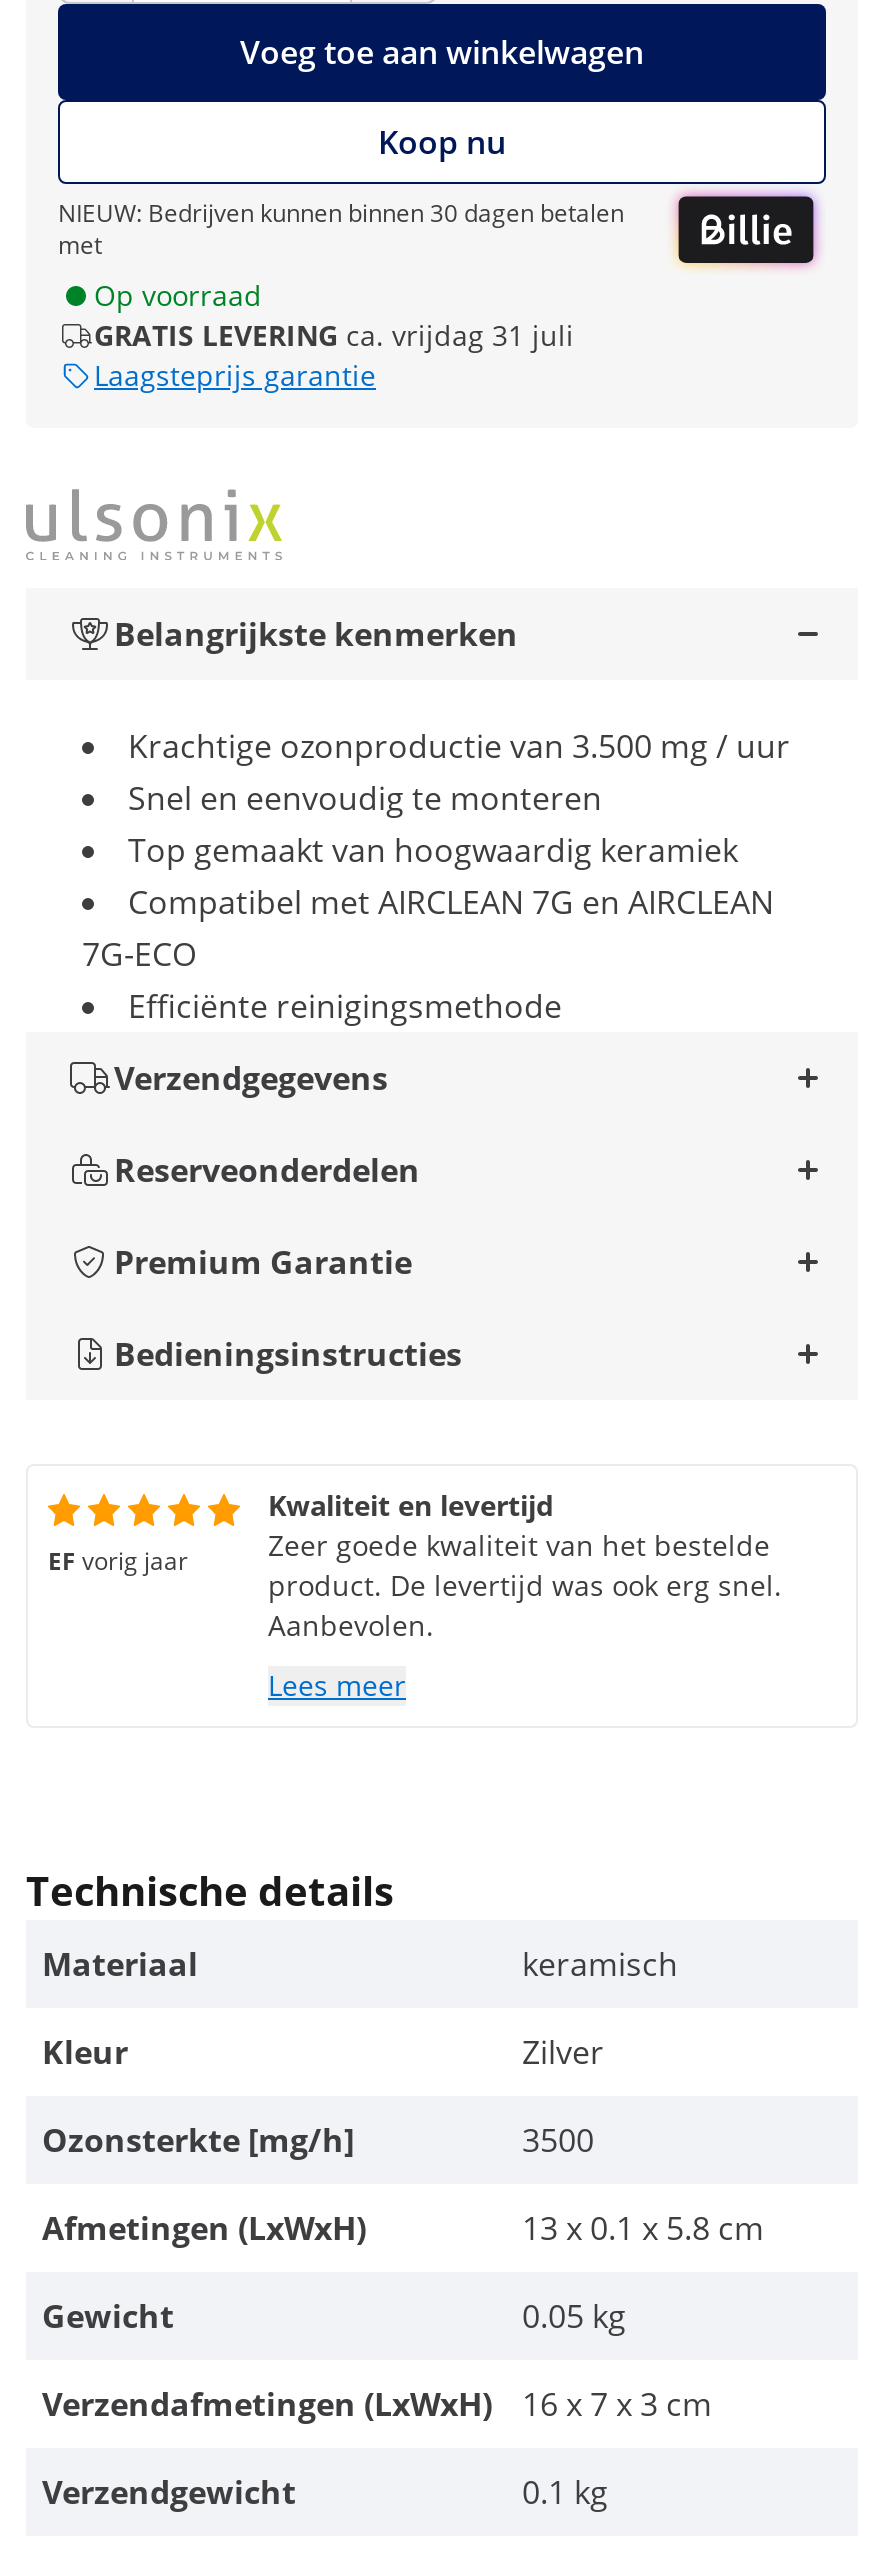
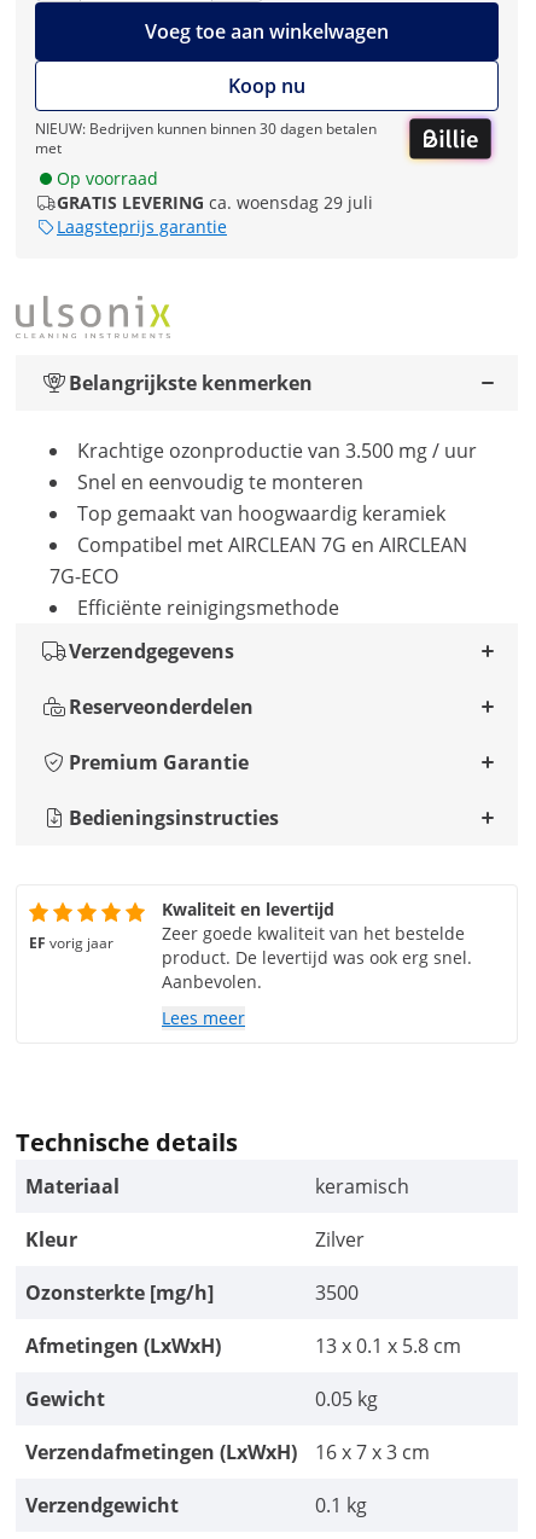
- GRATIS LEVERING ca. vrijdag 31 juli
+ GRATIS LEVERING ca. woensdag 29 juli
